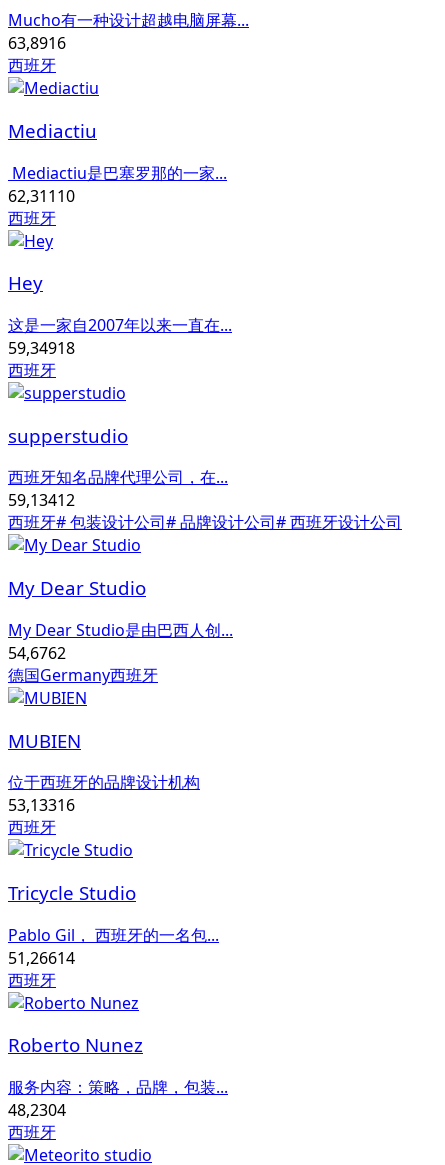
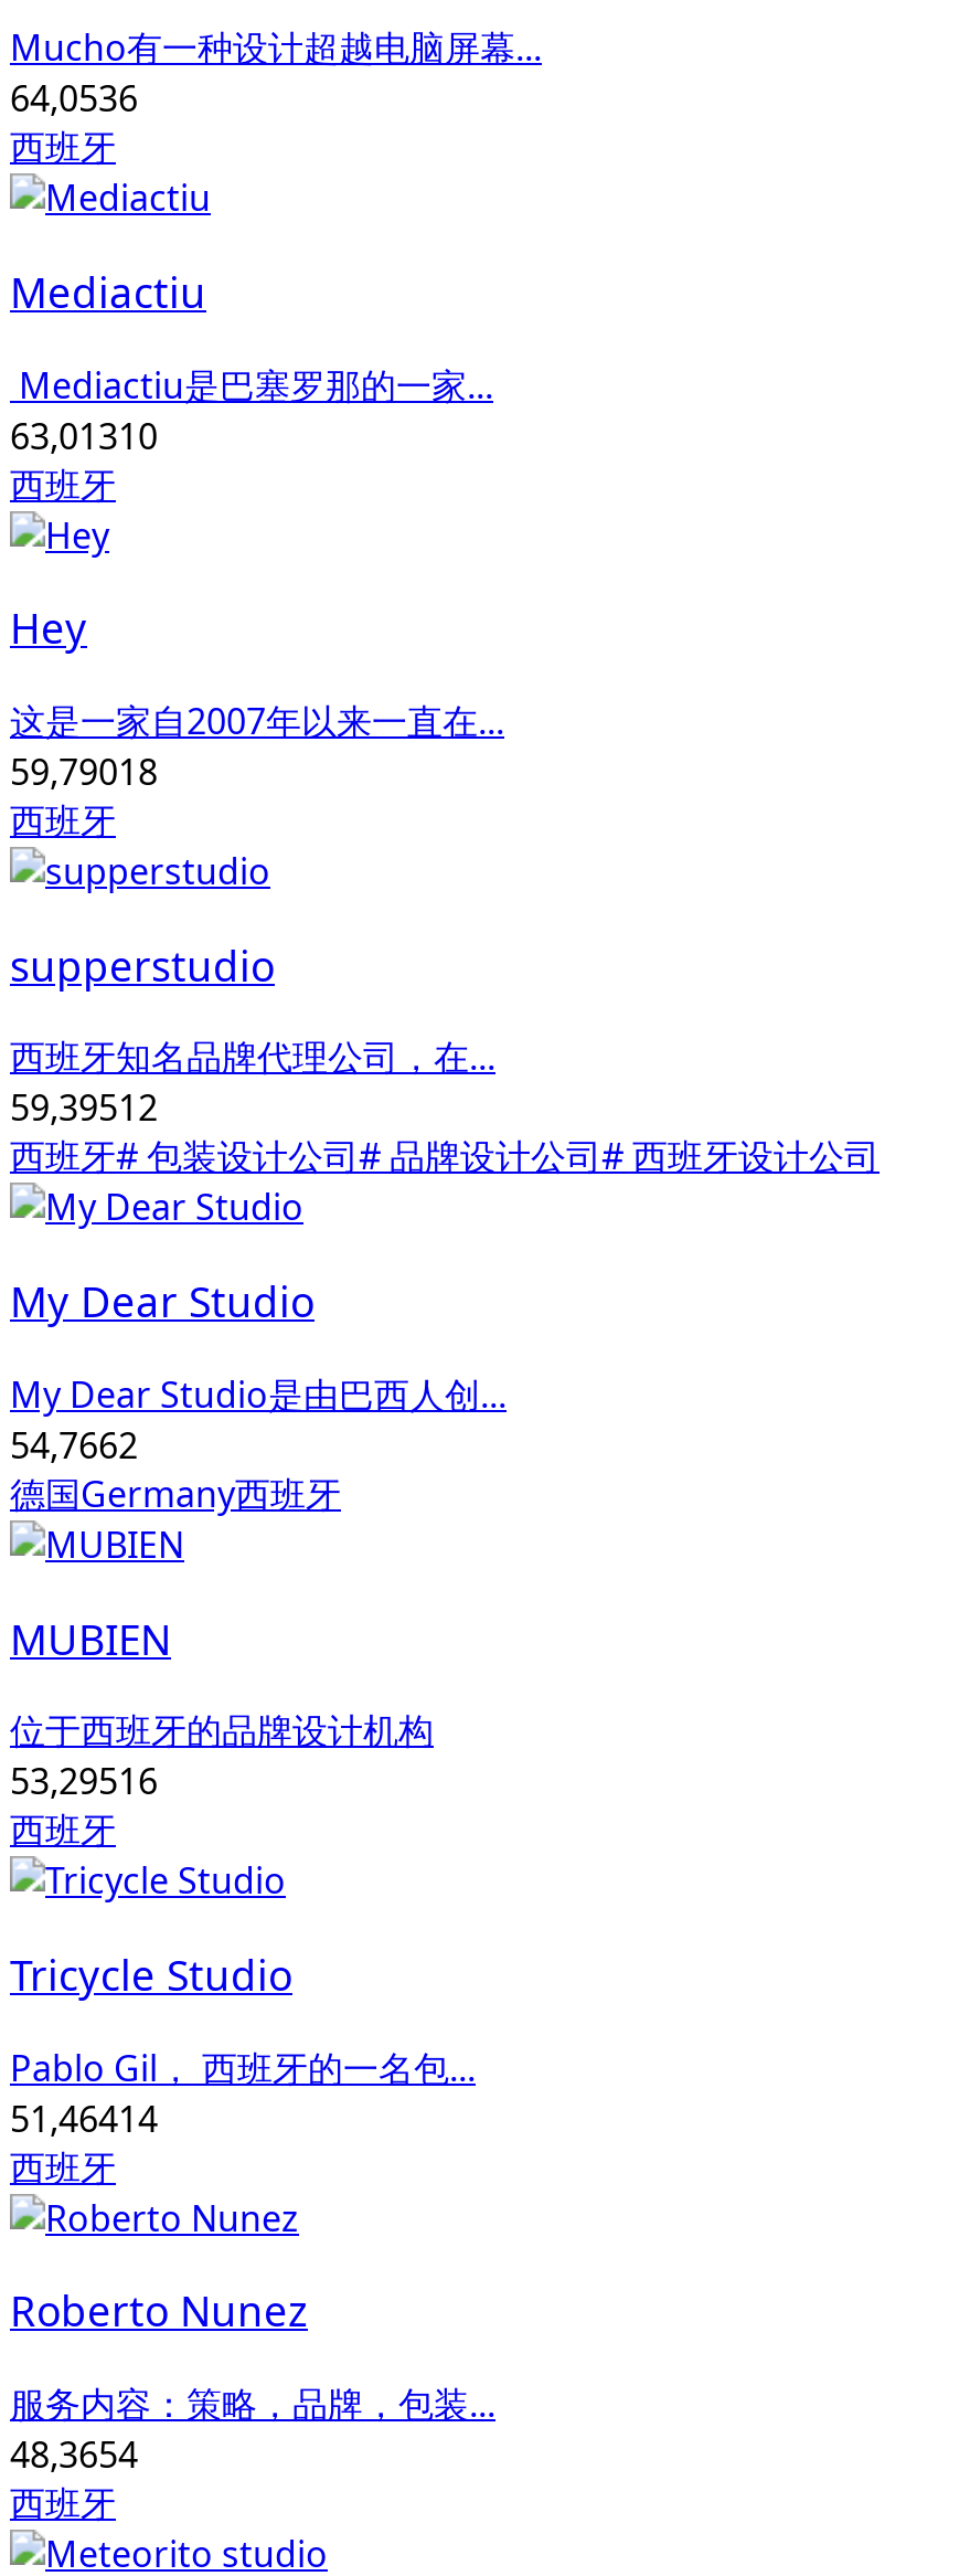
- 63,8916
+ 64,0536

- 62,31110
+ 63,01310

- 59,34918
+ 59,79018

- 59,13412
+ 59,39512

- 54,6762
+ 54,7662

- 53,13316
+ 53,29516

- 51,26614
+ 51,46414

- 48,2304
+ 48,3654
